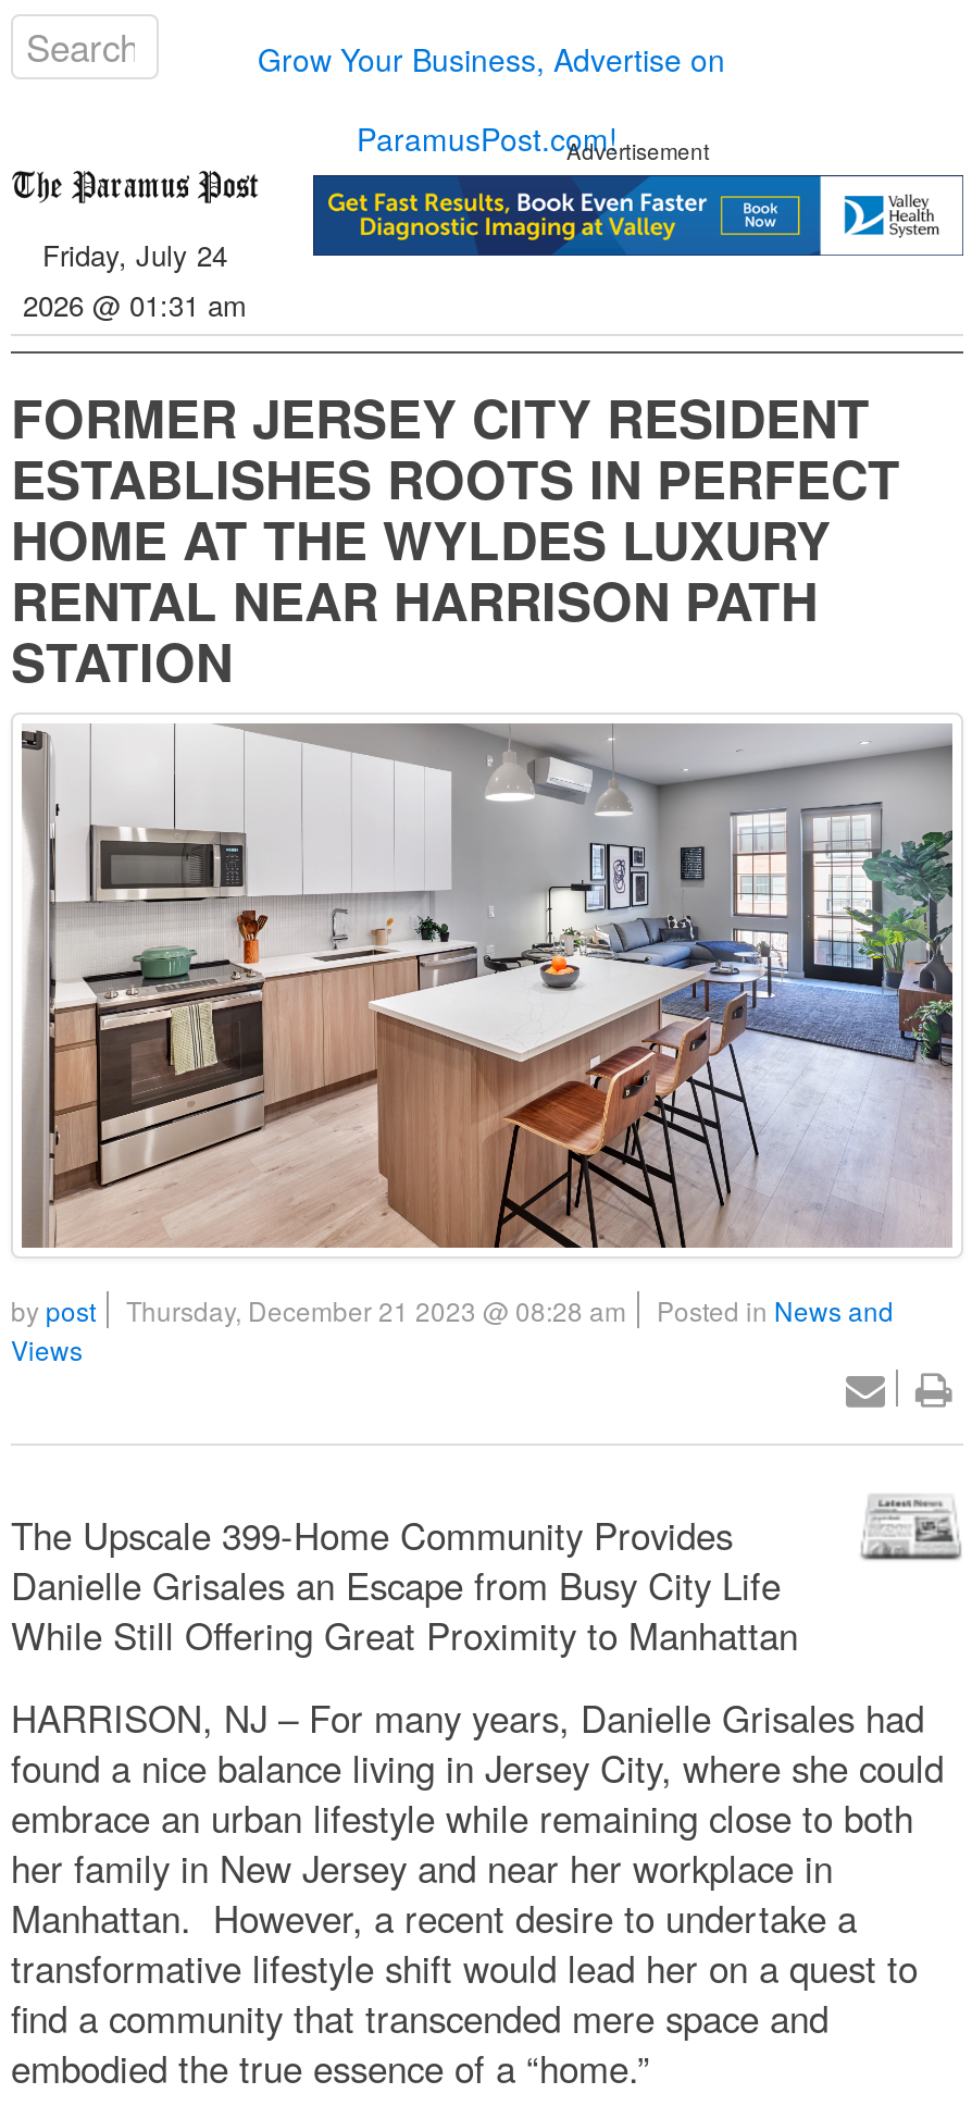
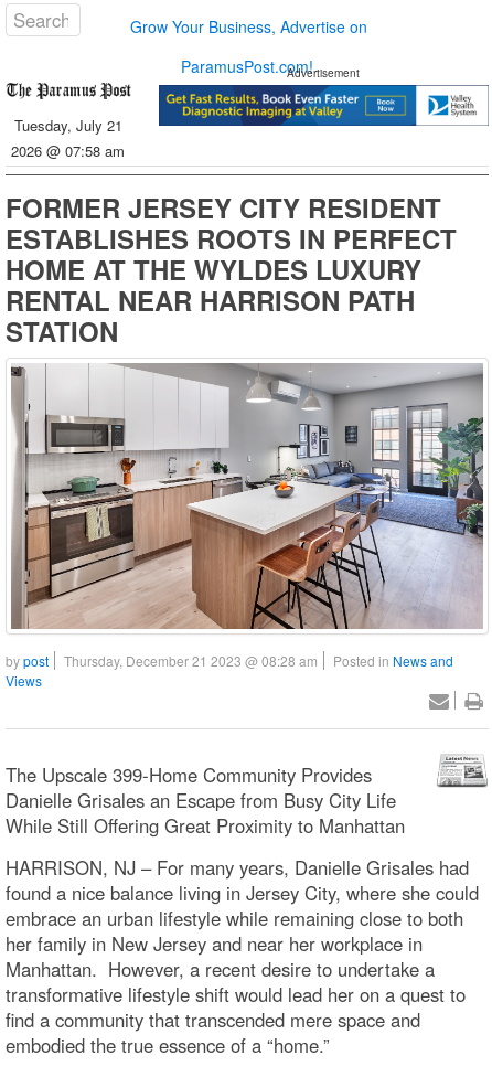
- Friday, July 24
+ Tuesday, July 21

- 2026 @ 01:31 am
+ 2026 @ 07:58 am
